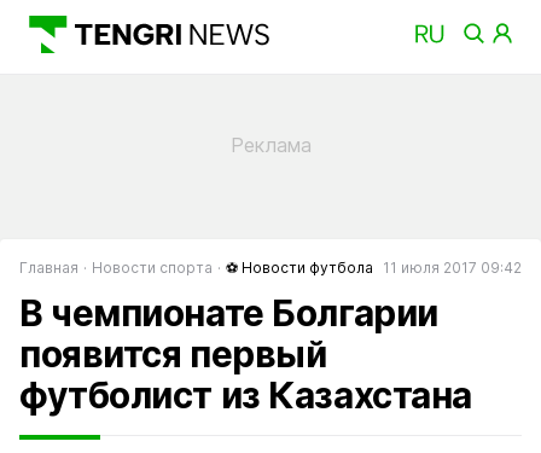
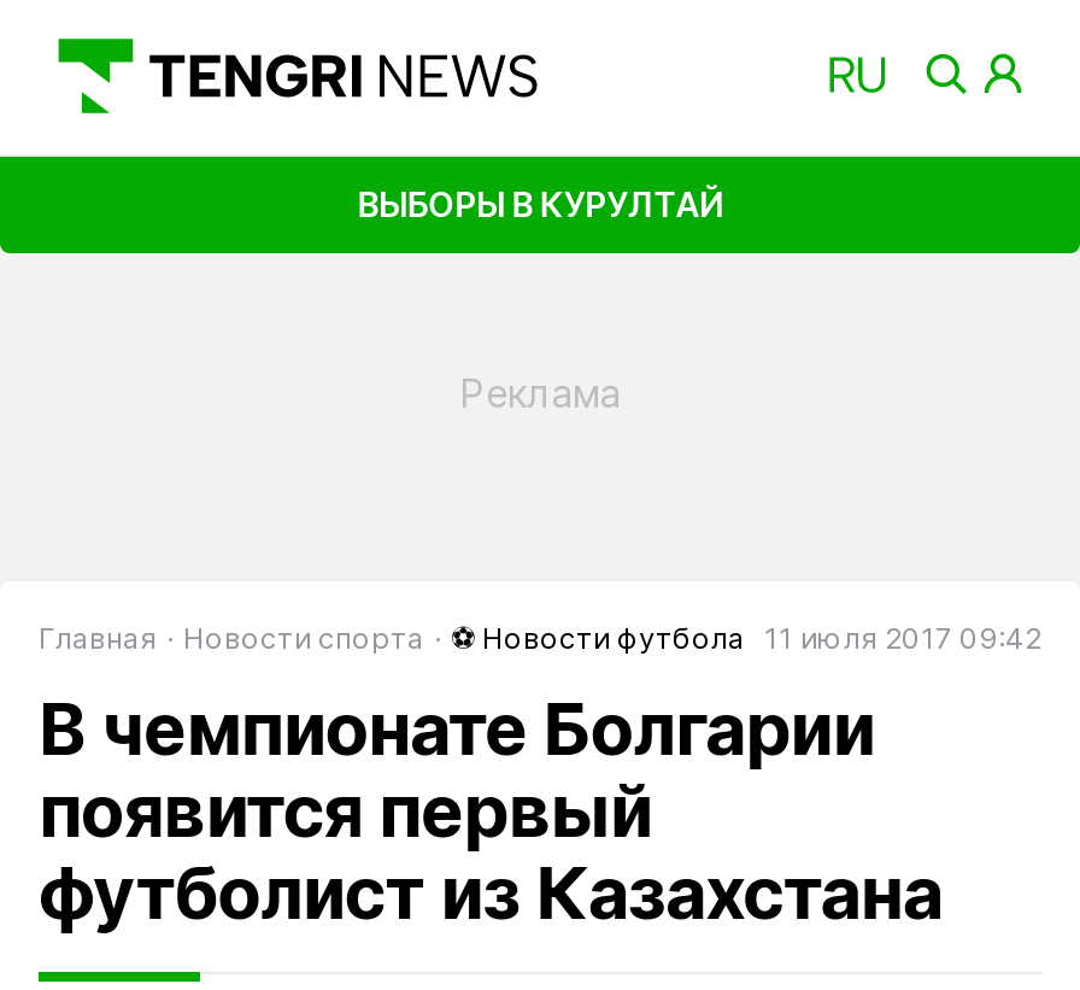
+ ВЫБОРЫ В КУРУЛТАЙ
